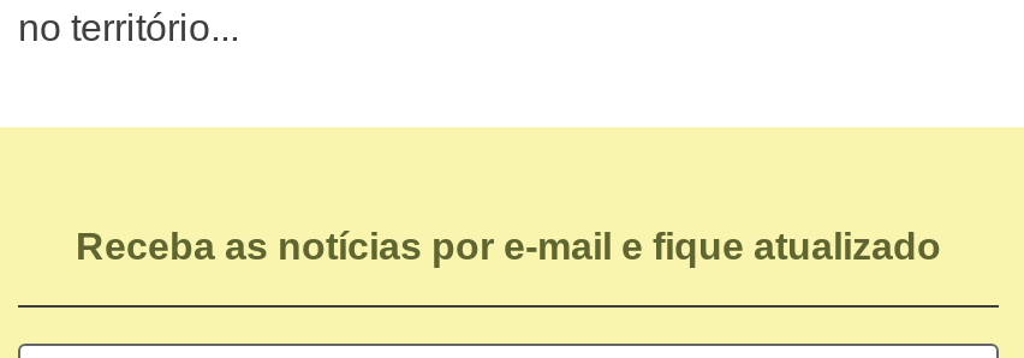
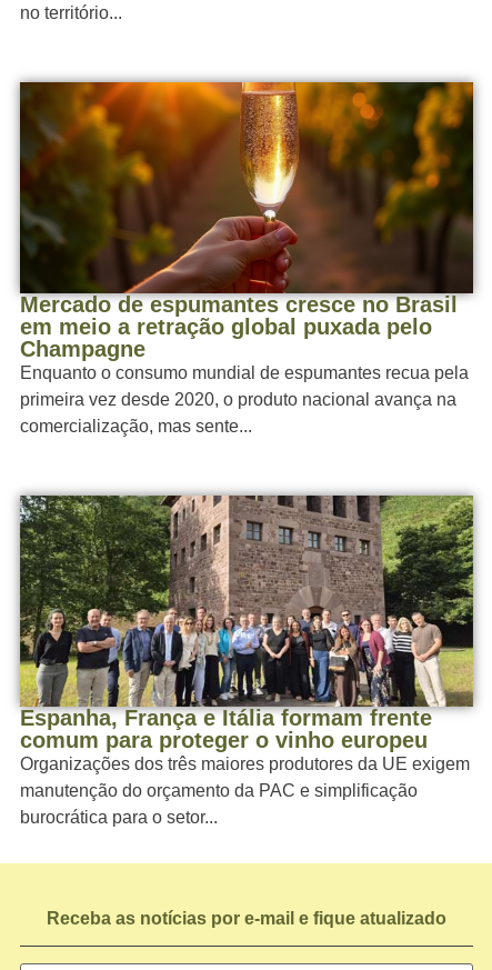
+ [image]
+ Mercado de espumantes cresce no Brasil
+ em meio a retração global puxada pelo
+ Champagne
+ Enquanto o consumo mundial de espumantes recua pela
+ primeira vez desde 2020, o produto nacional avança na
+ comercialização, mas sente...

+ [image]
+ Espanha, França e Itália formam frente
+ comum para proteger o vinho europeu
+ Organizações dos três maiores produtores da UE exigem
+ manutenção do orçamento da PAC e simplificação
+ burocrática para o setor...
